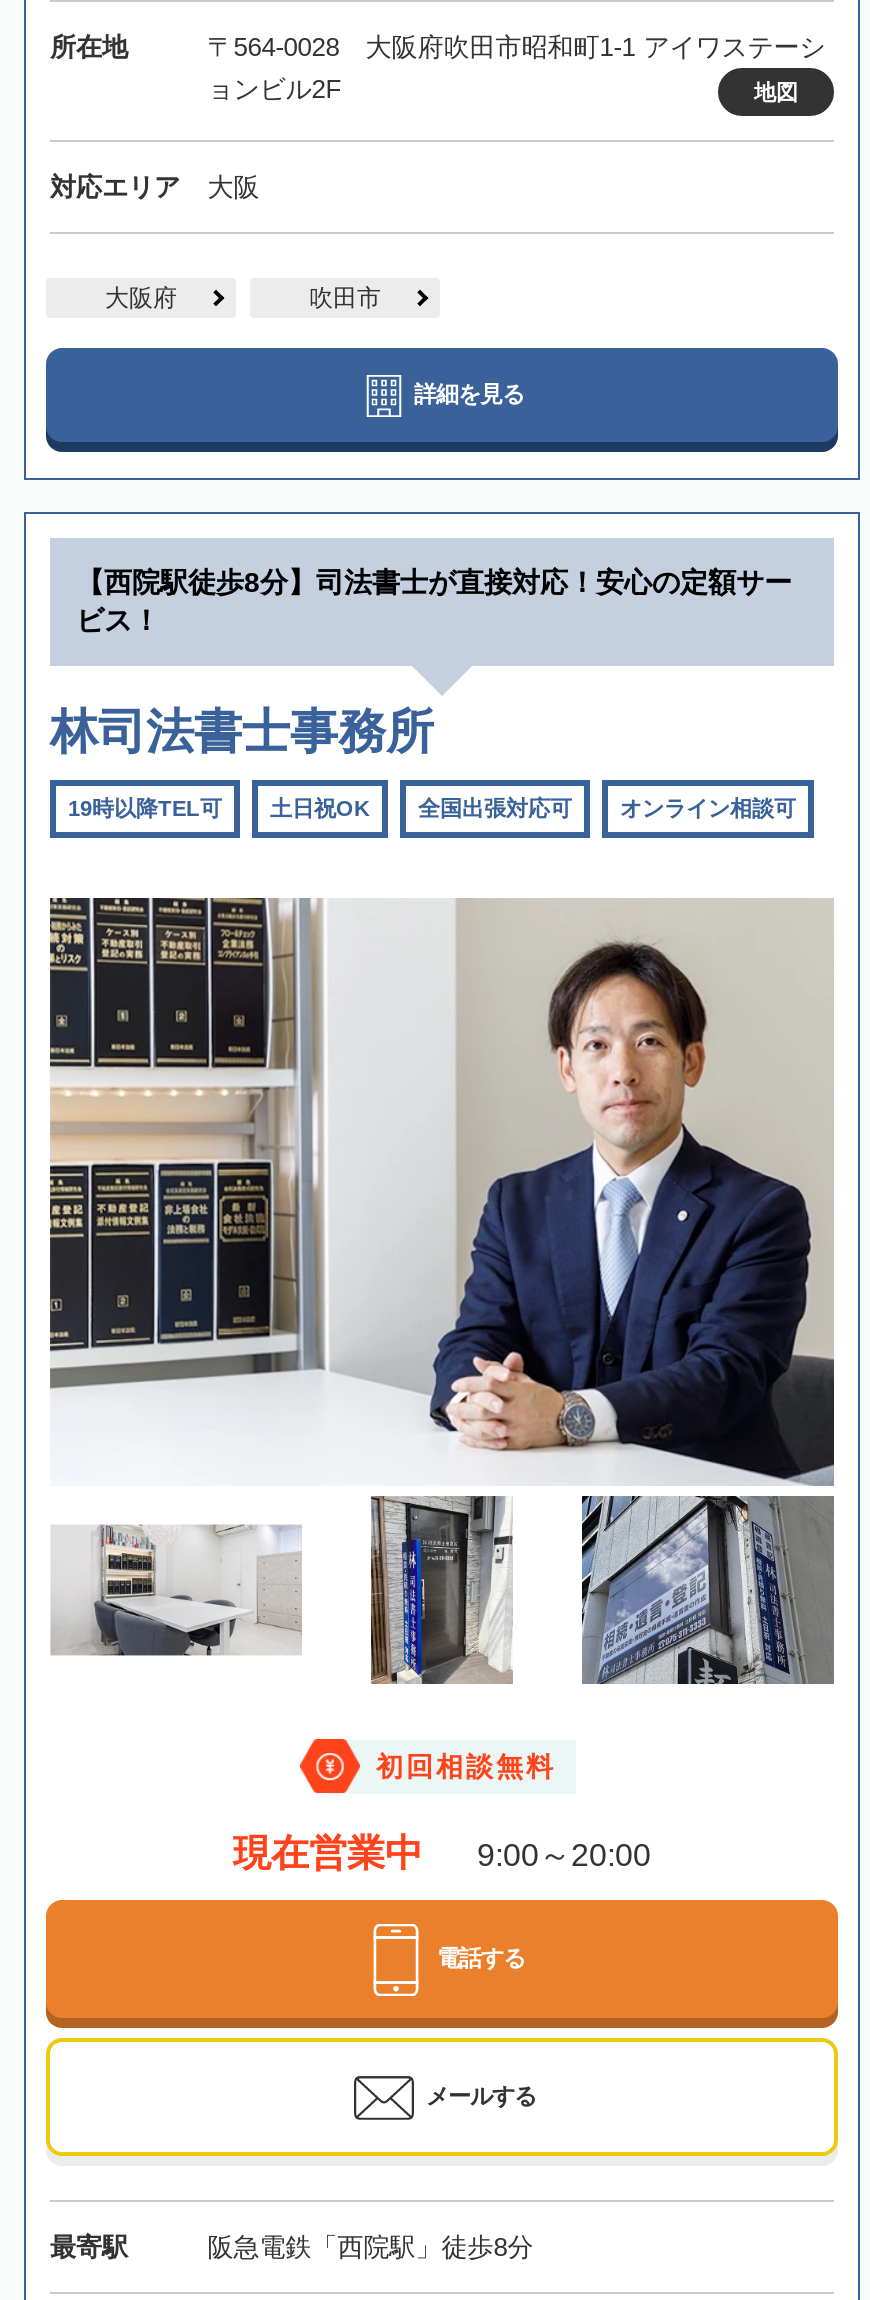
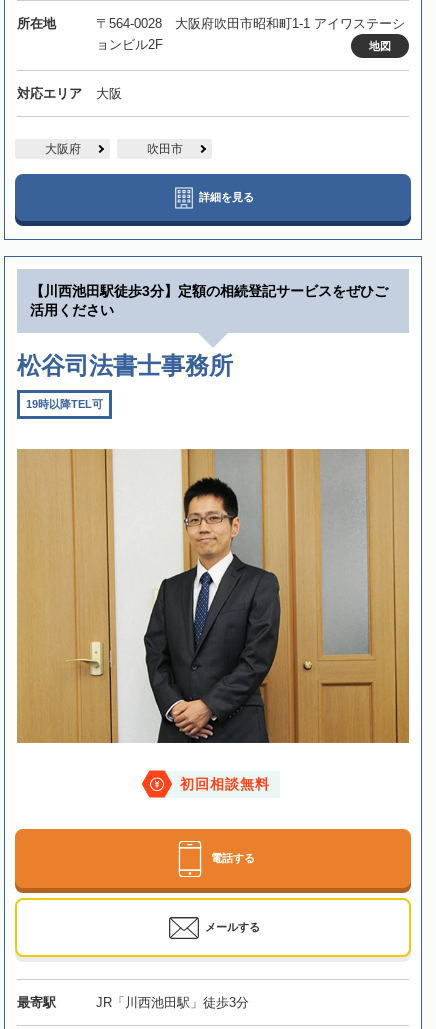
- 【西院駅徒歩8分】司法書士が直接対応！安心の定額サー
- ビス！
+ 【川西池田駅徒歩3分】定額の相続登記サービスをぜひご
+ 活用ください

- 林司法書士事務所
+ 松谷司法書士事務所

- 土日祝OK
- 全国出張対応可
- オンライン相談可

- [image]
+ [image]

- 現在営業中
- 9:00～20:00

- 阪急電鉄「西院駅」徒歩8分
+ JR「川西池田駅」徒歩3分
